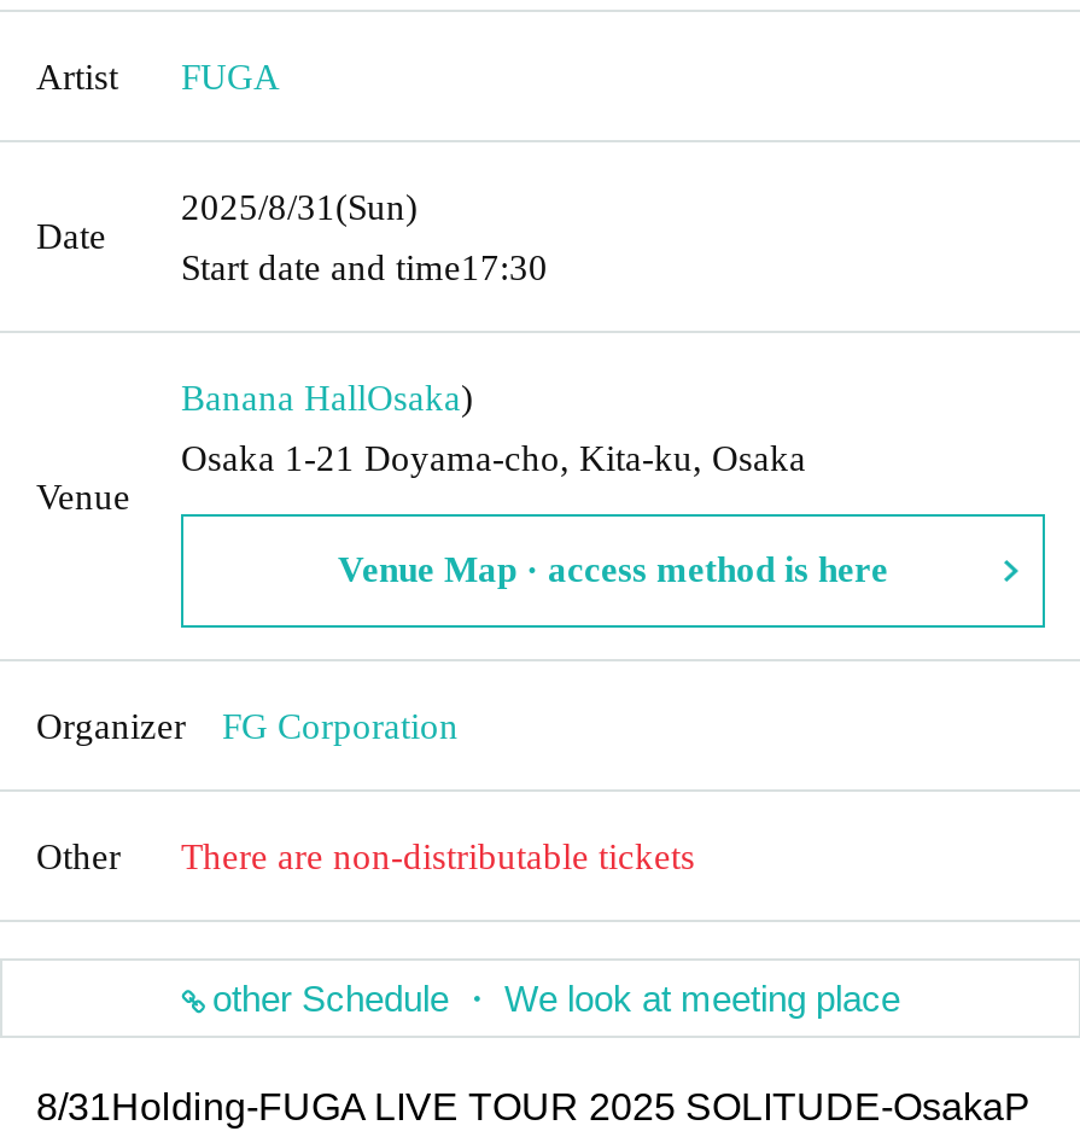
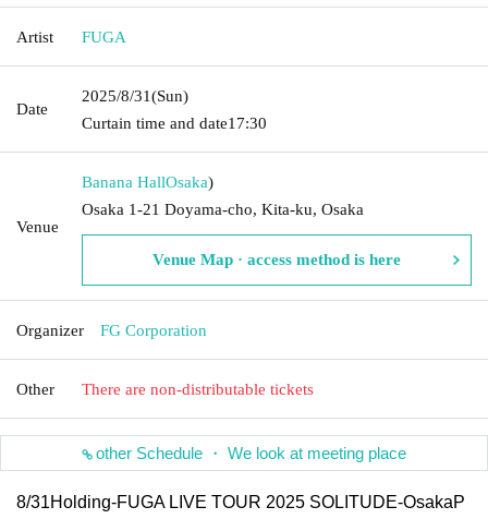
- Start date and time17:30
+ Curtain time and date17:30
